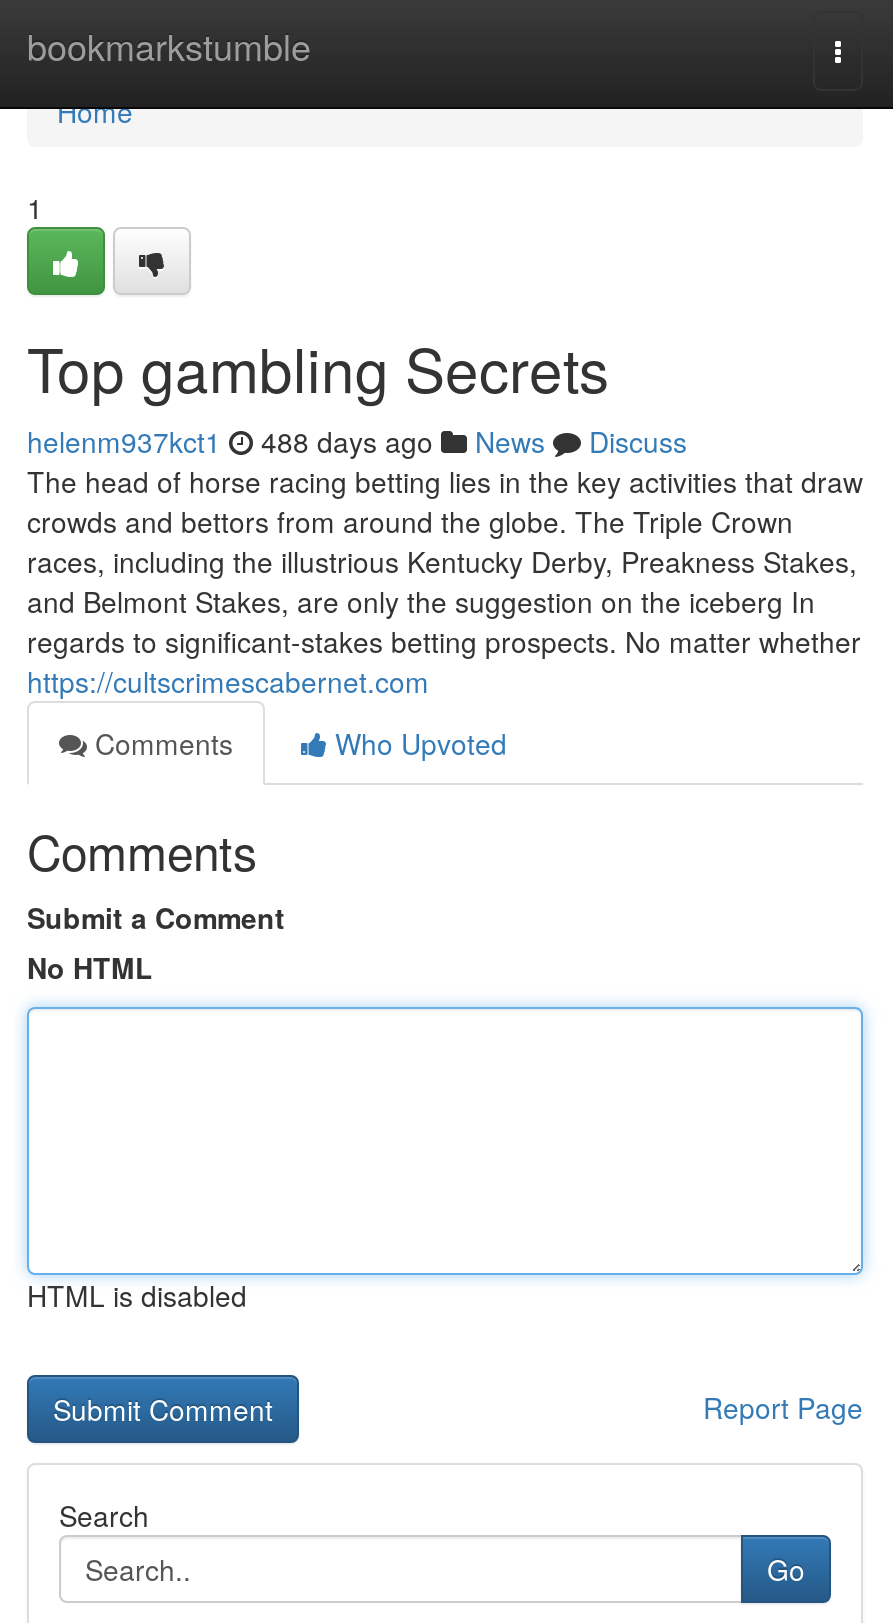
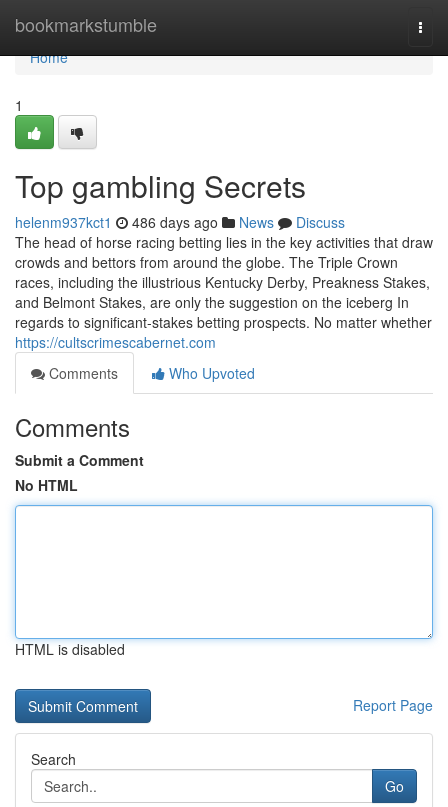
- helenm937kct1 488 days ago News Discuss
+ helenm937kct1 486 days ago News Discuss
